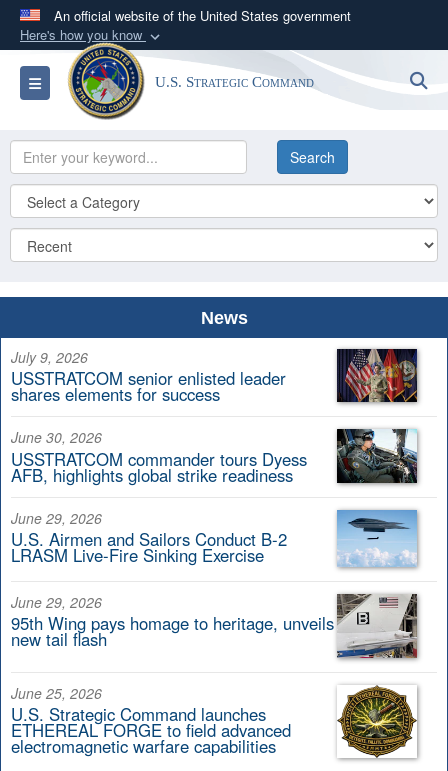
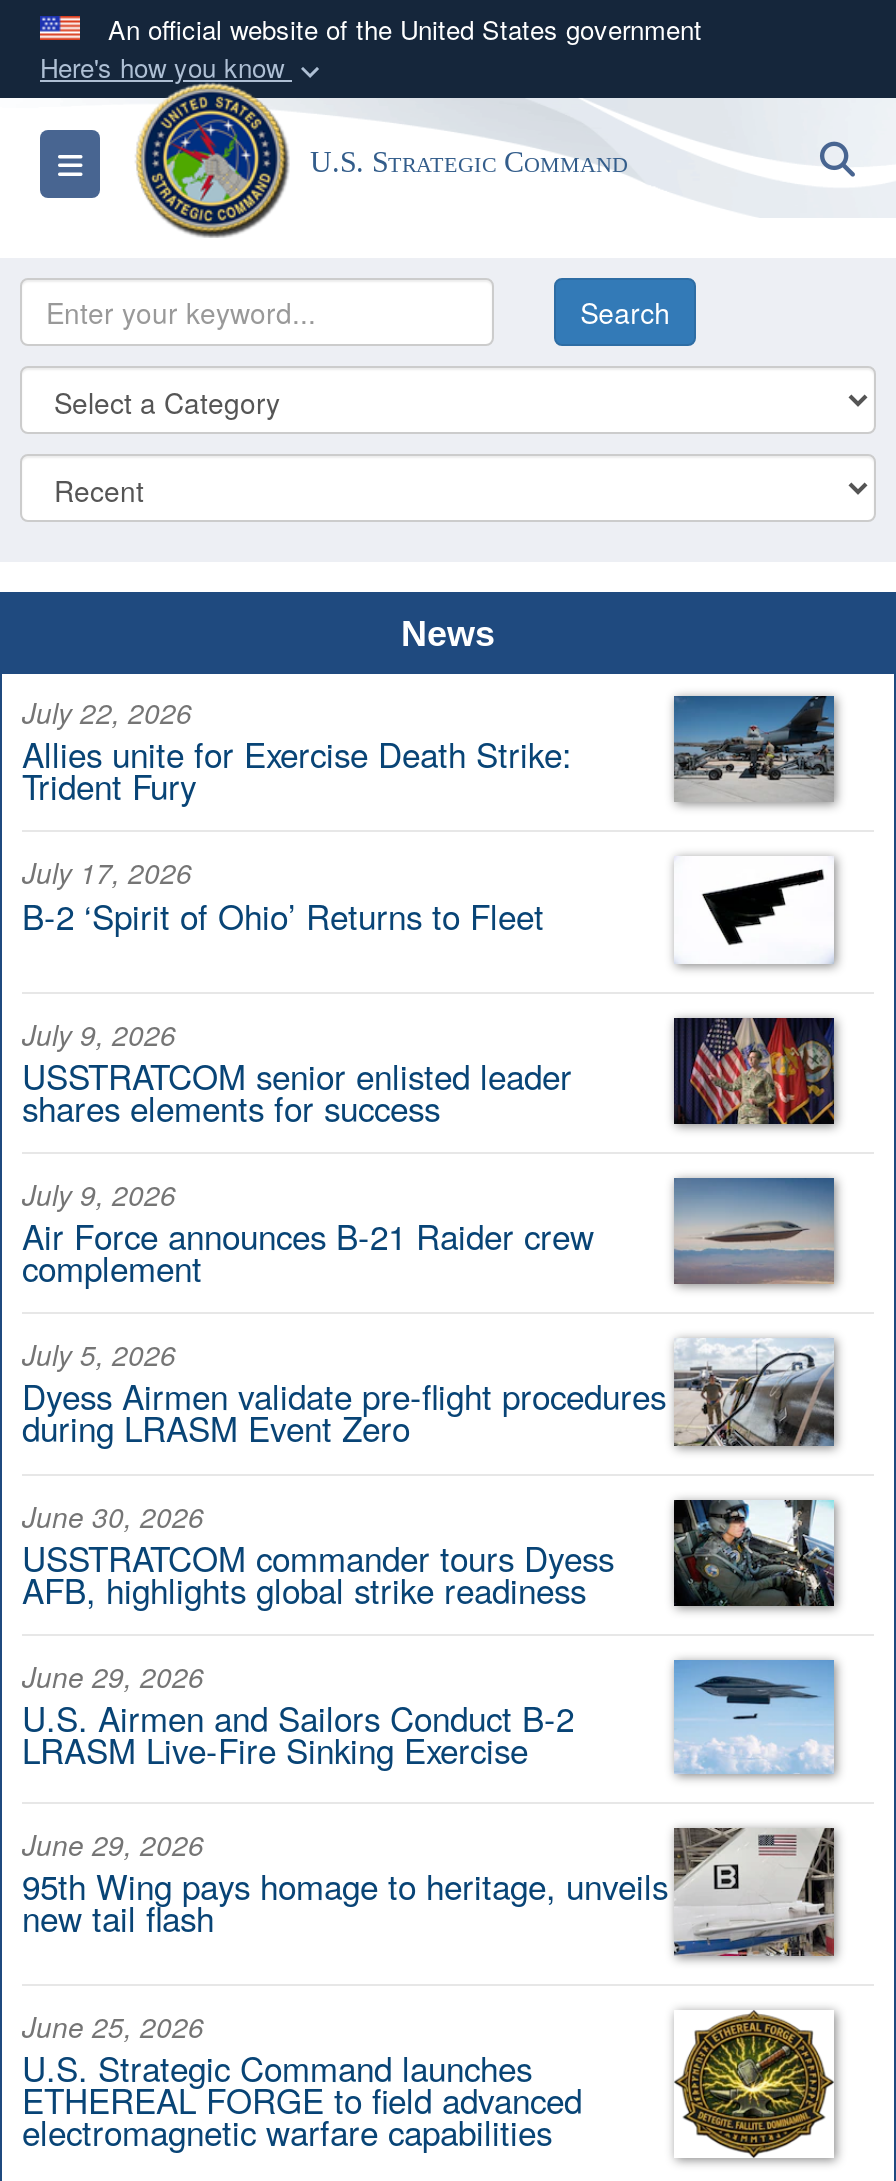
+ July 22, 2026
+ Allies unite for Exercise Death Strike:
+ Trident Fury
+ July 17, 2026
+ B-2 ‘Spirit of Ohio’ Returns to Fleet

+ [image]

+ [image]

+ [image]
+ July 9, 2026
+ Air Force announces B-21 Raider crew
+ complement
+ July 5, 2026
+ Dyess Airmen validate pre-flight procedures
+ during LRASM Event Zero

+ [image]
